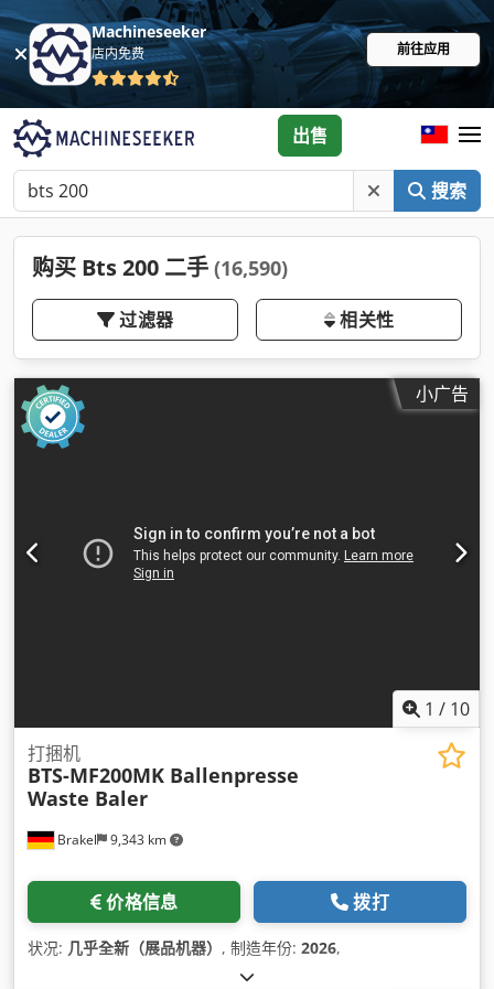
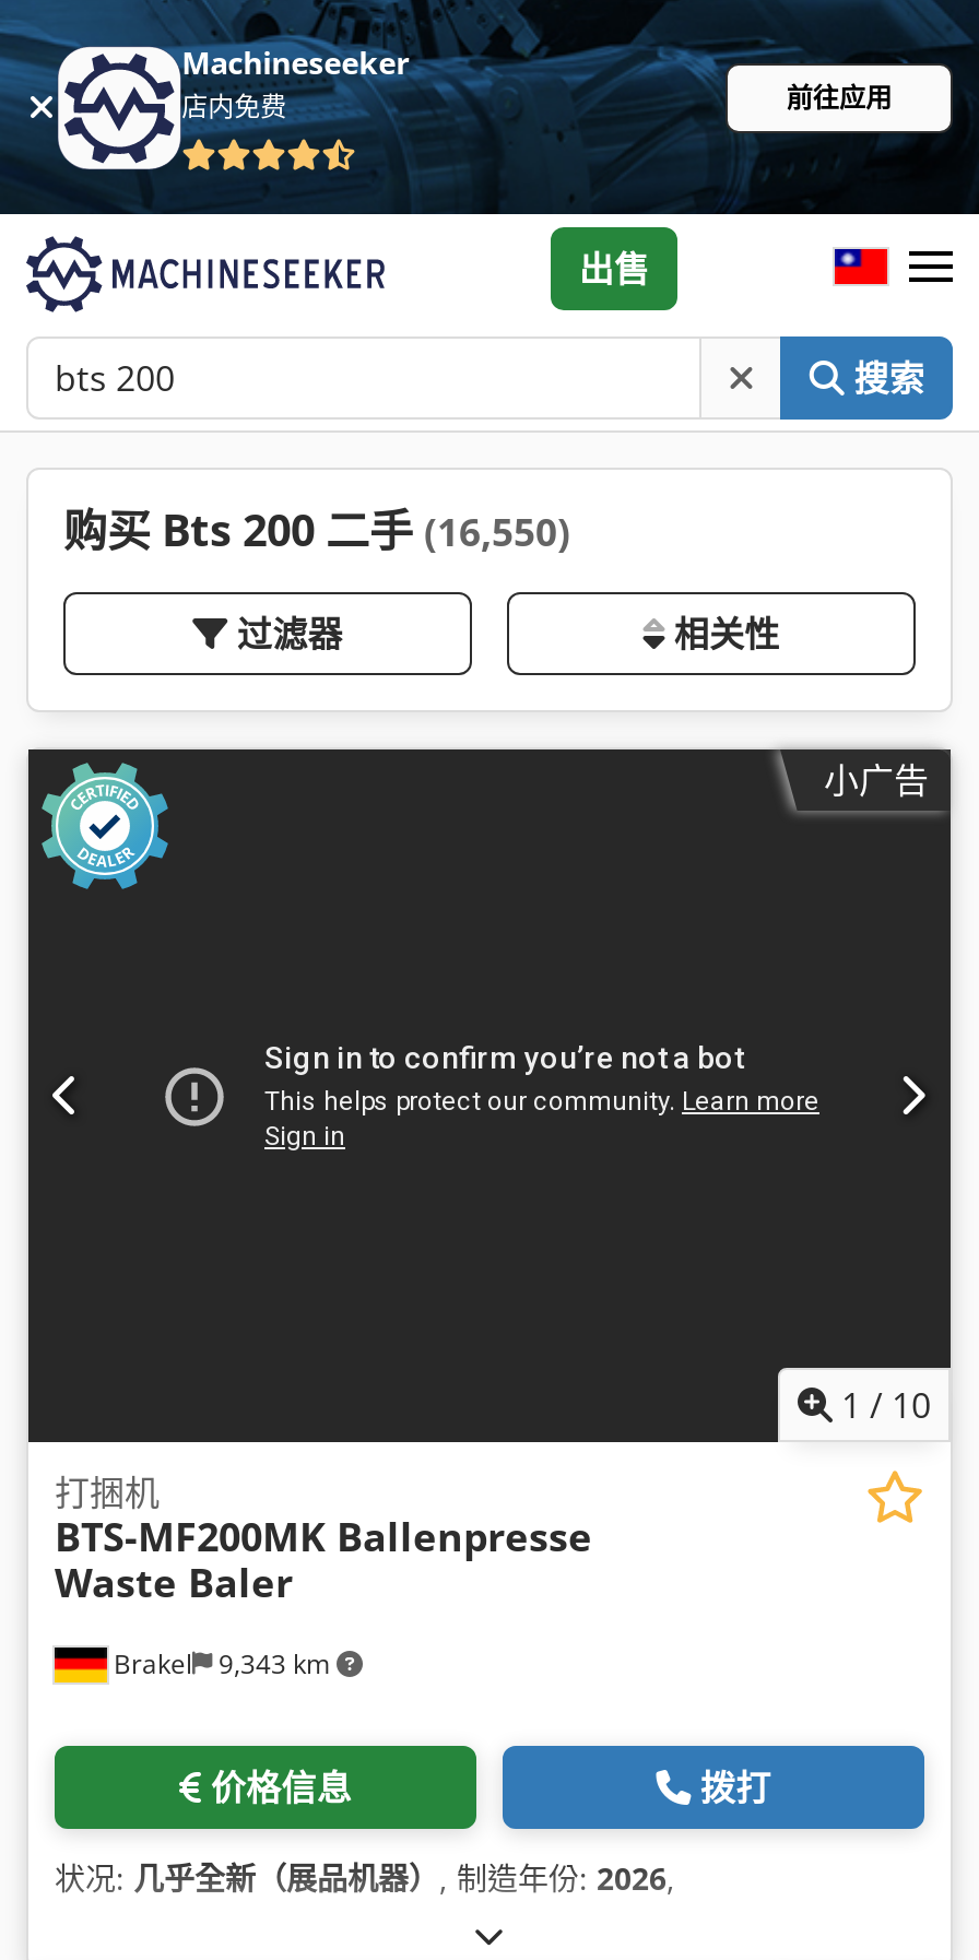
- 购买 Bts 200 二手(16,590)
+ 购买 Bts 200 二手(16,550)
